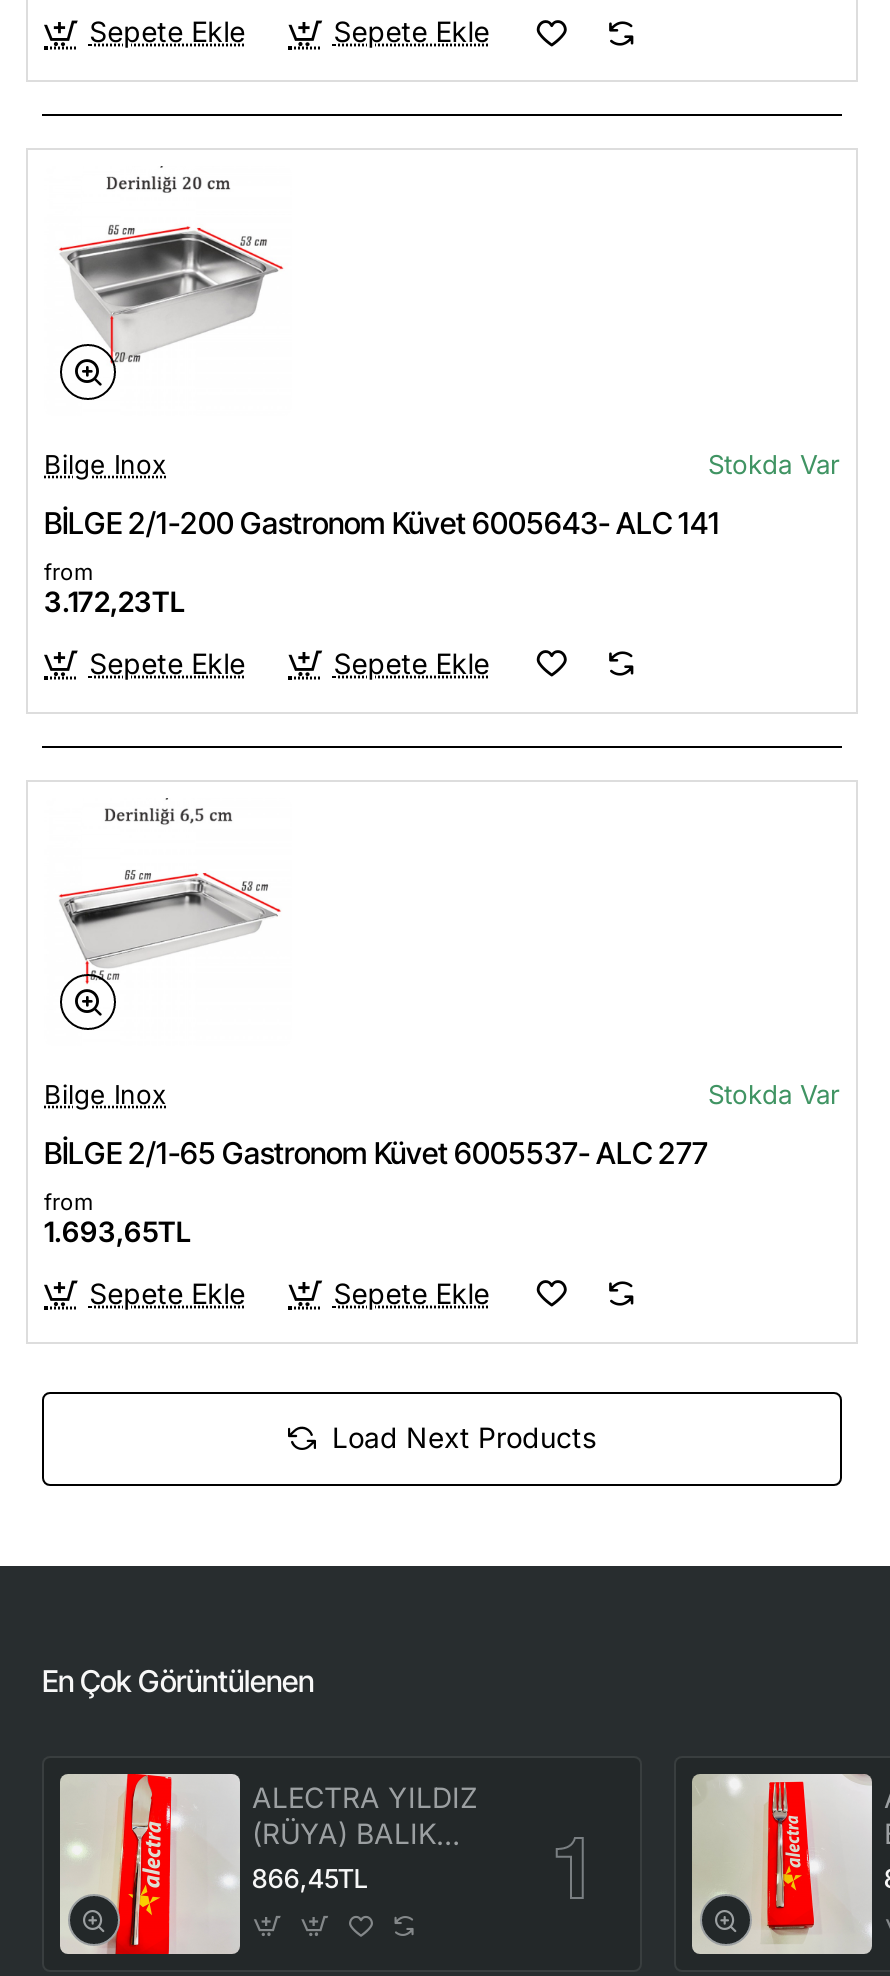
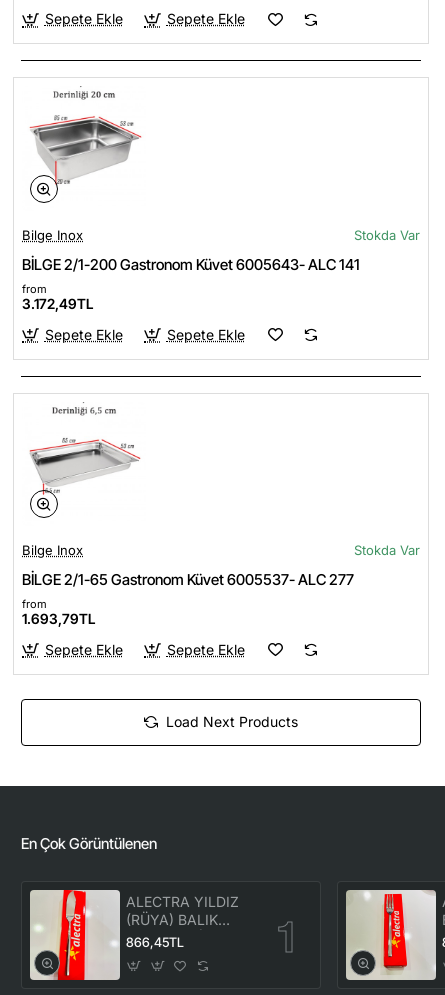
- 3.172,23TL
+ 3.172,49TL

- 1.693,65TL
+ 1.693,79TL
